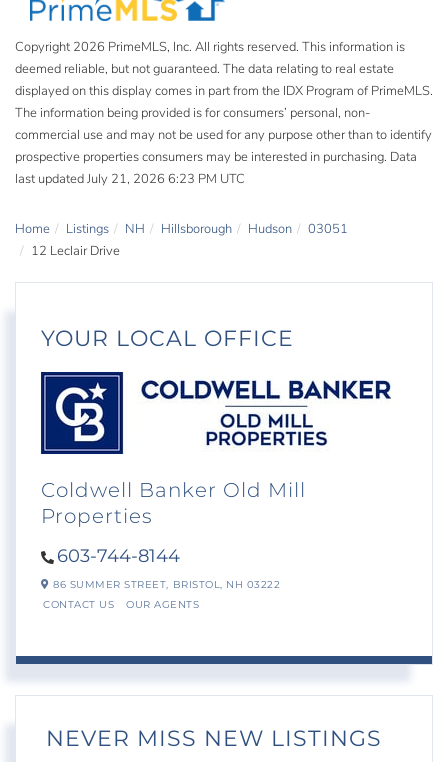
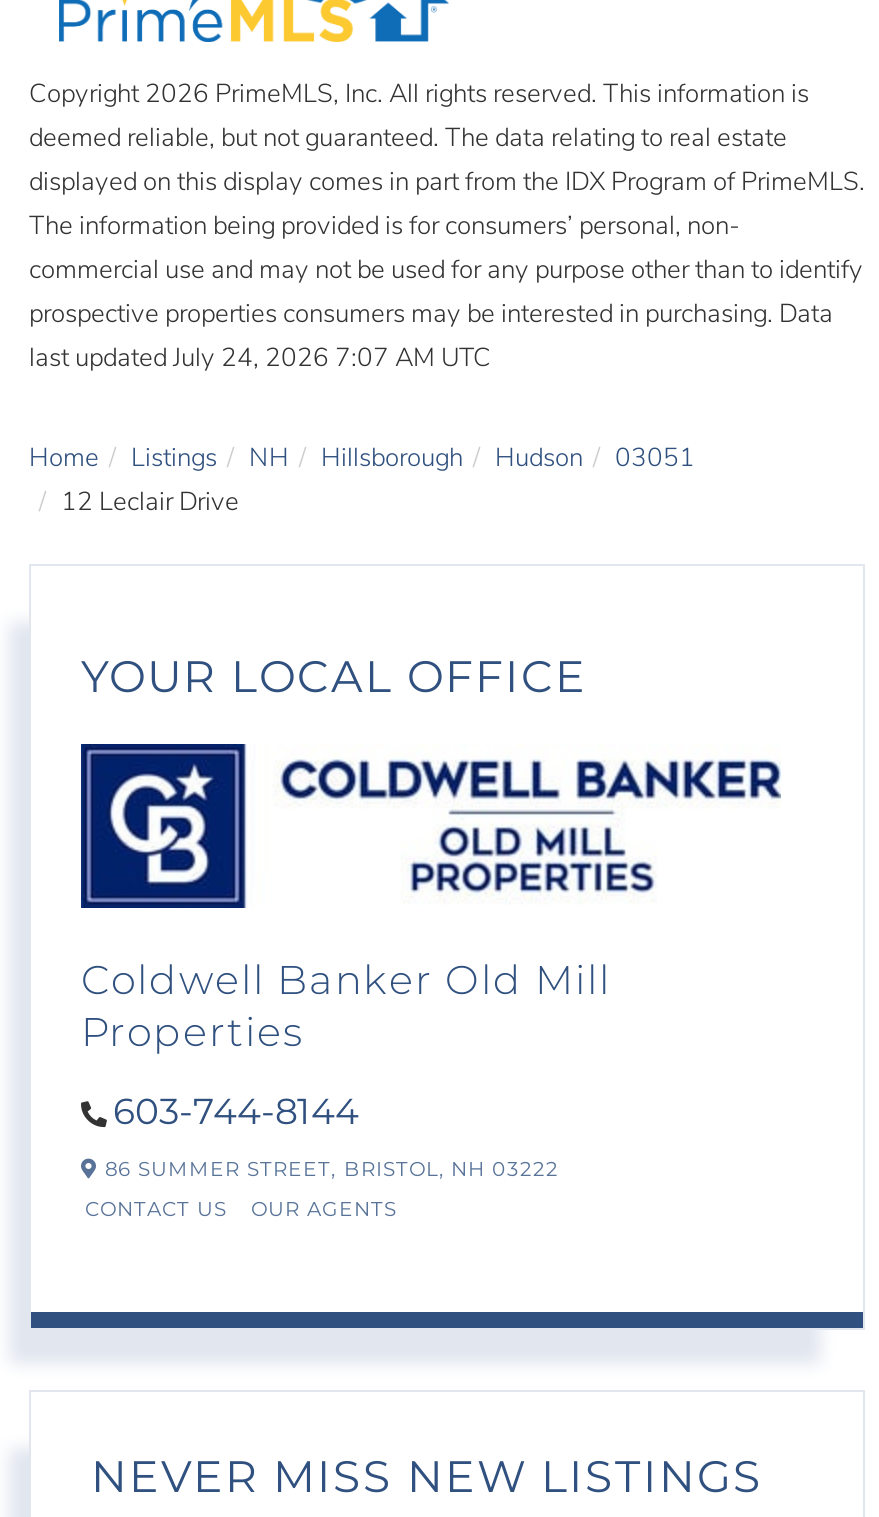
- last updated July 21, 2026 6:23 PM UTC
+ last updated July 24, 2026 7:07 AM UTC
